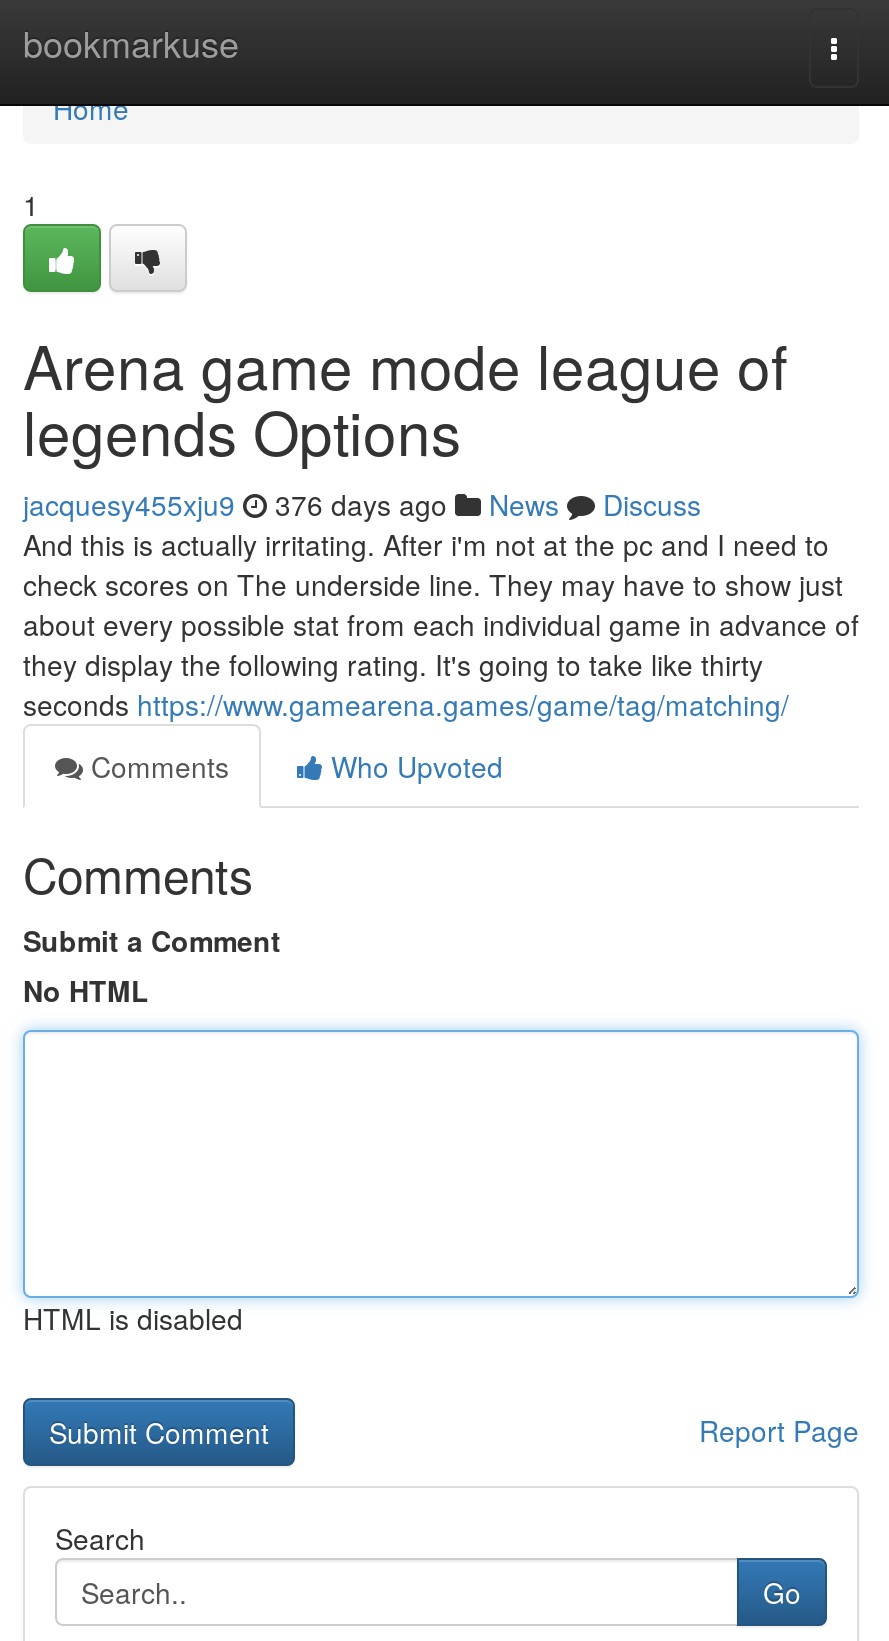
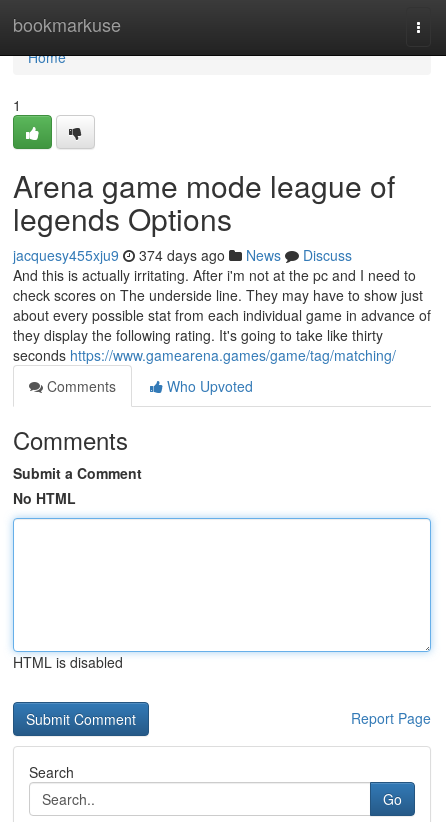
- jacquesy455xju9 376 days ago News Discuss
+ jacquesy455xju9 374 days ago News Discuss
